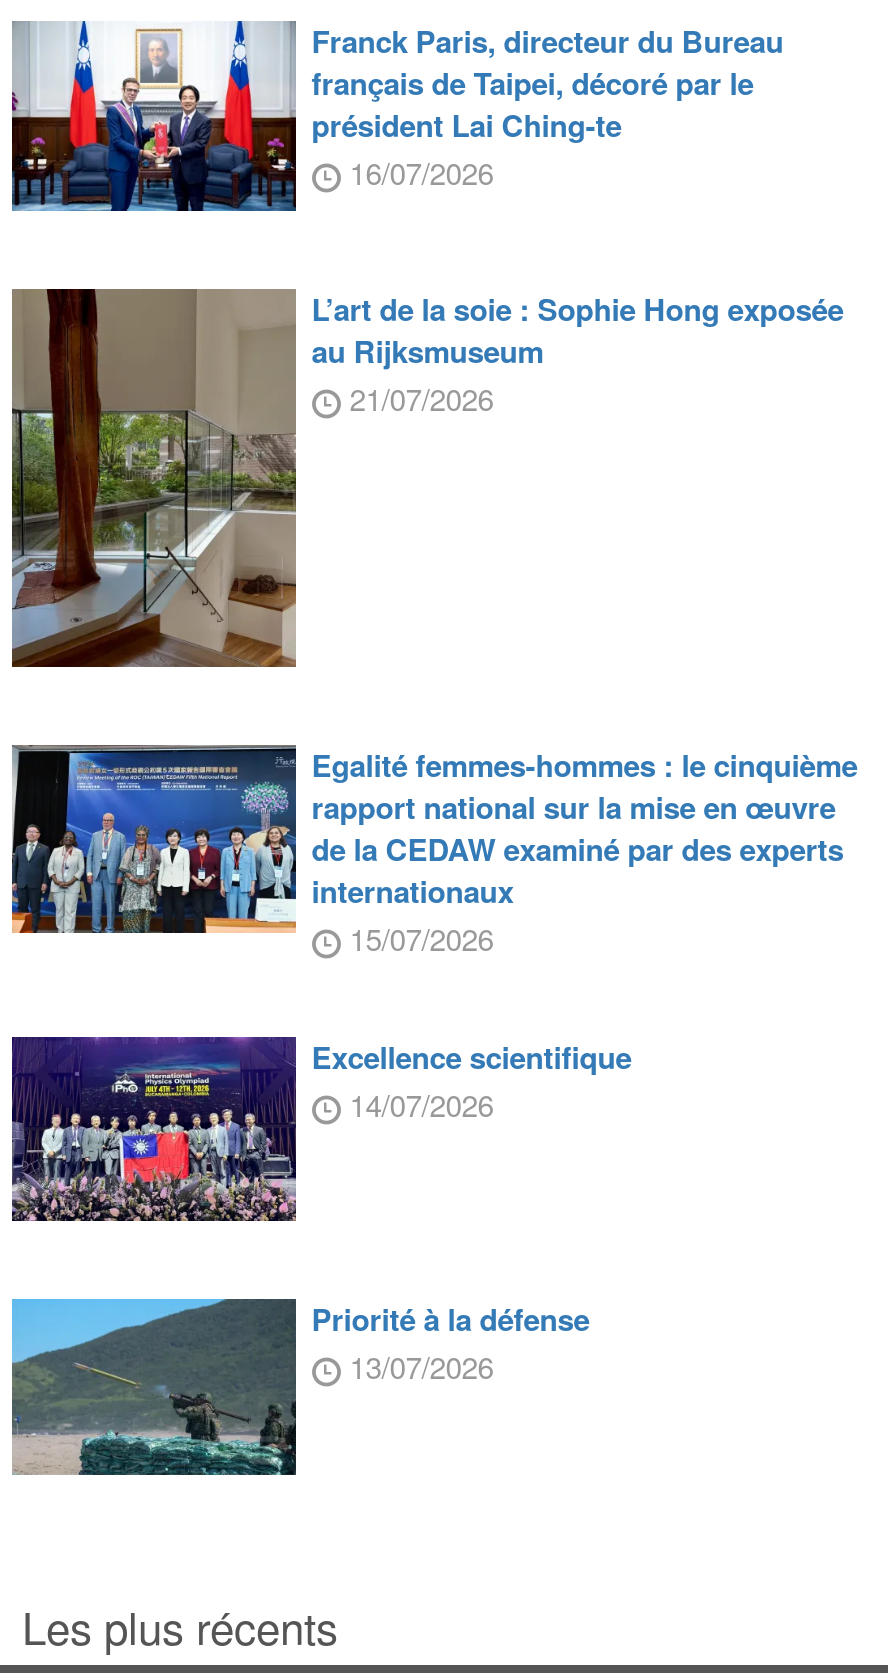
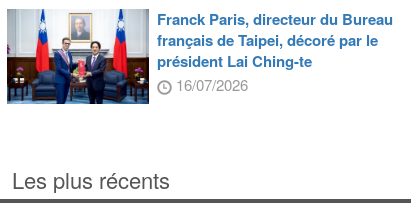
- [image]
- L’art de la soie : Sophie Hong exposée
- au Rijksmuseum
- 21/07/2026

- [image]
- Egalité femmes-hommes : le cinquième
- rapport national sur la mise en œuvre
- de la CEDAW examiné par des experts
- internationaux
- 15/07/2026
- Excellence scientifique
- 14/07/2026

- [image]

- [image]
- Priorité à la défense
- 13/07/2026
